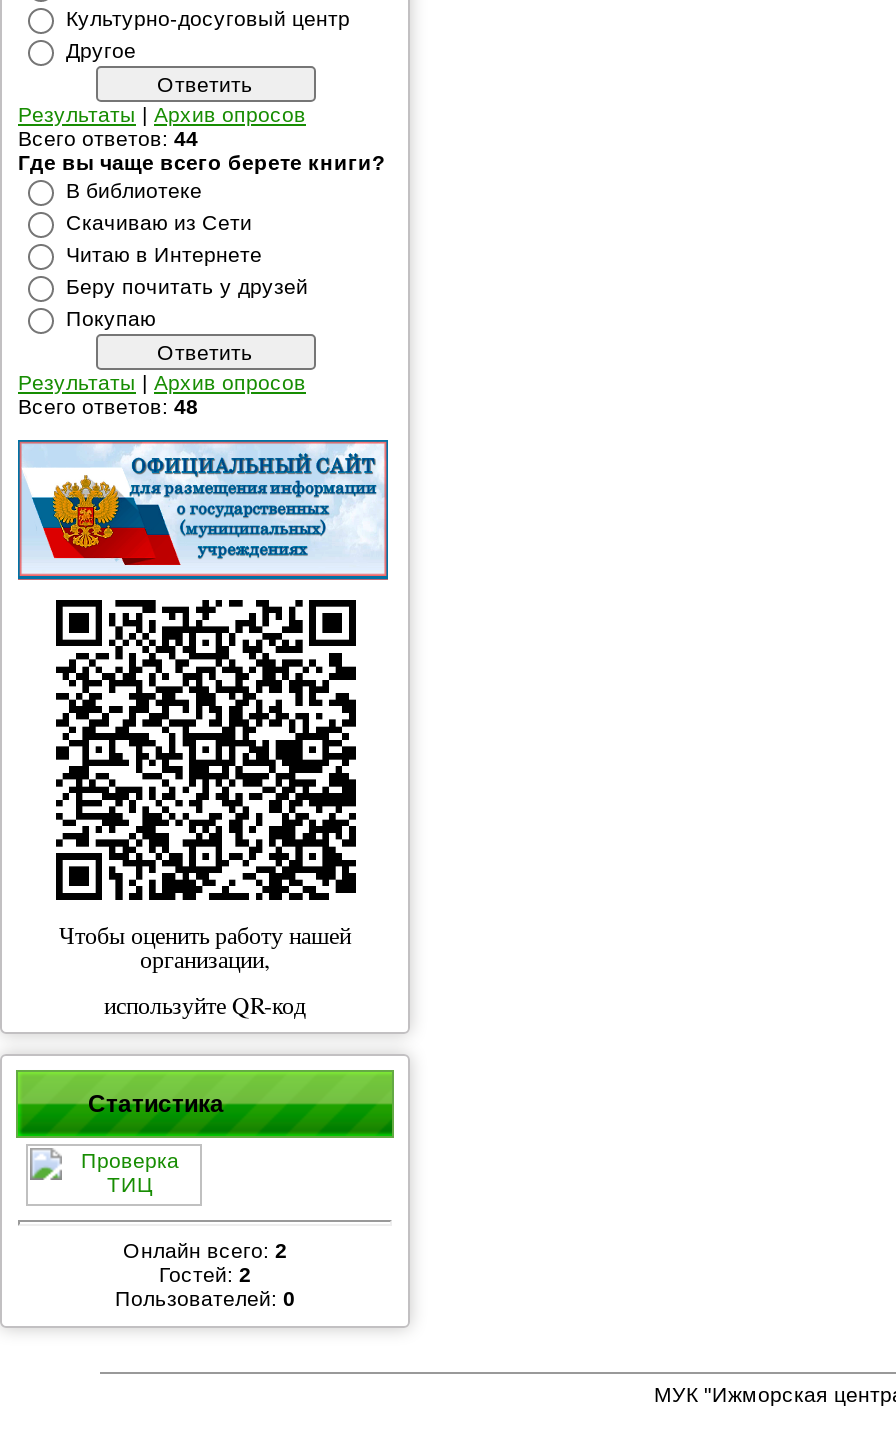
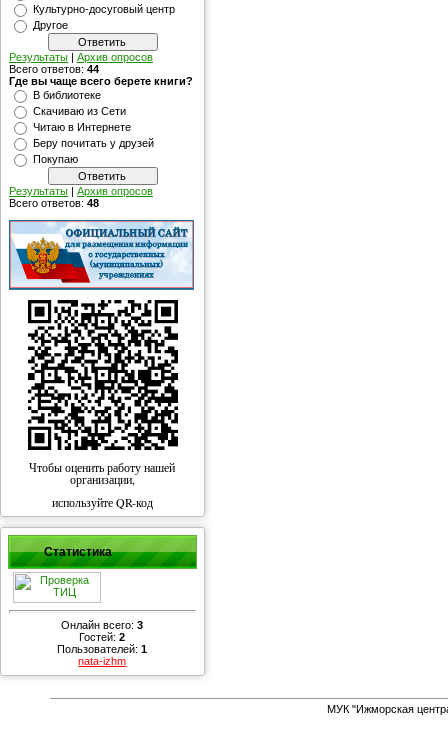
- Онлайн всего: 2
+ Онлайн всего: 3

- Пользователей: 0
+ Пользователей: 1
+ nata-izhm
